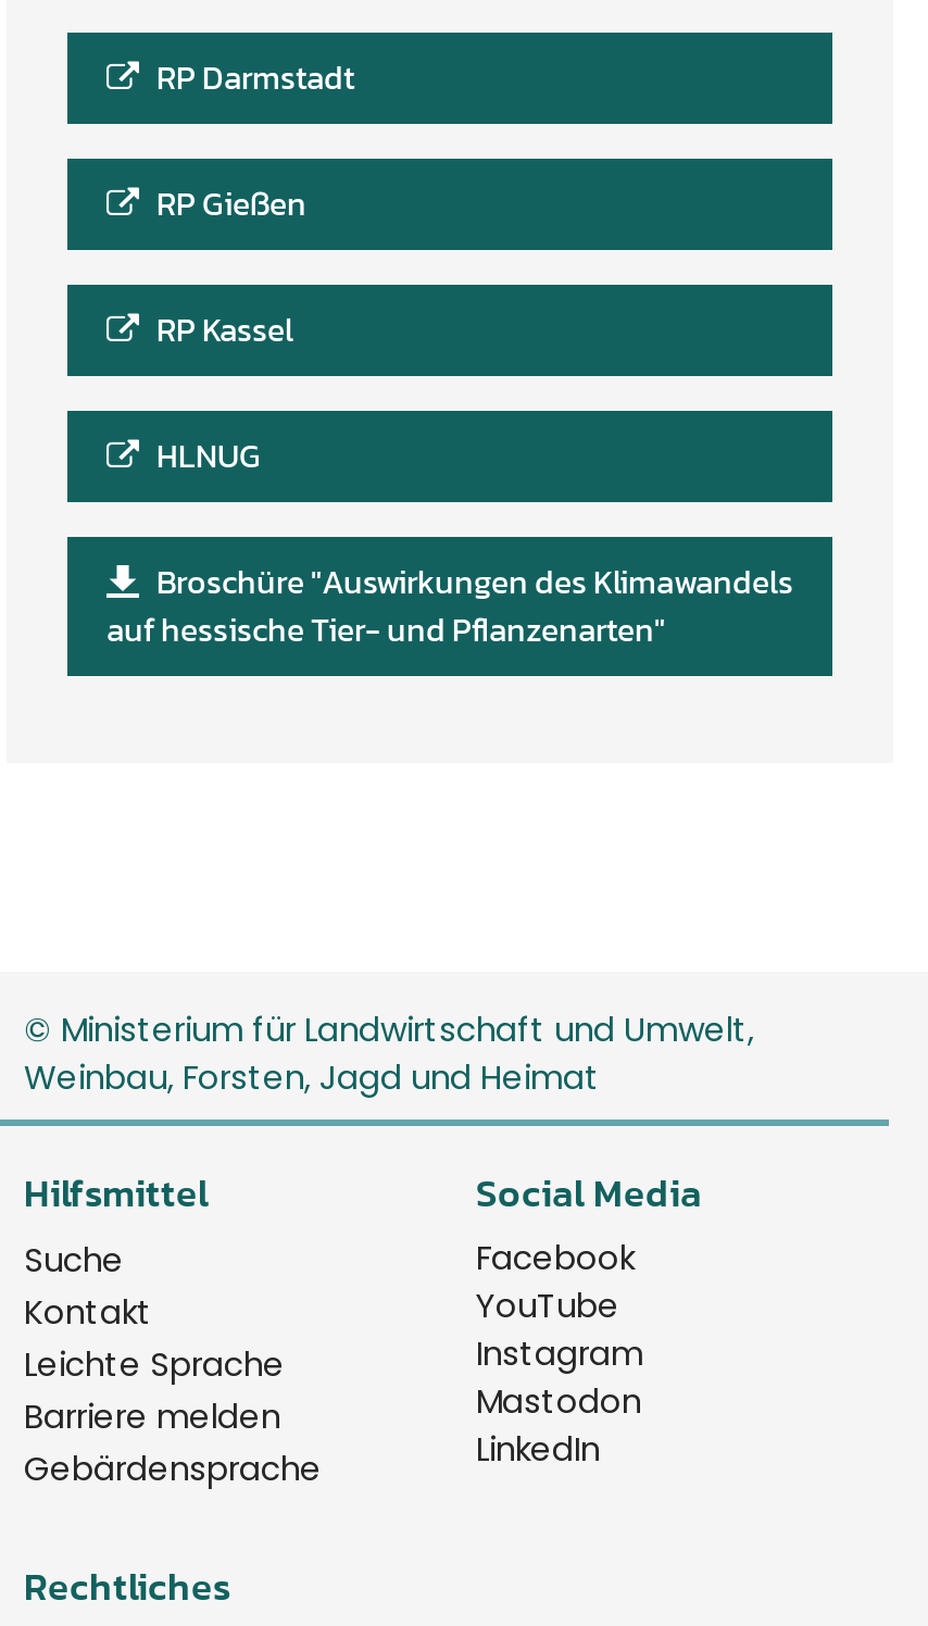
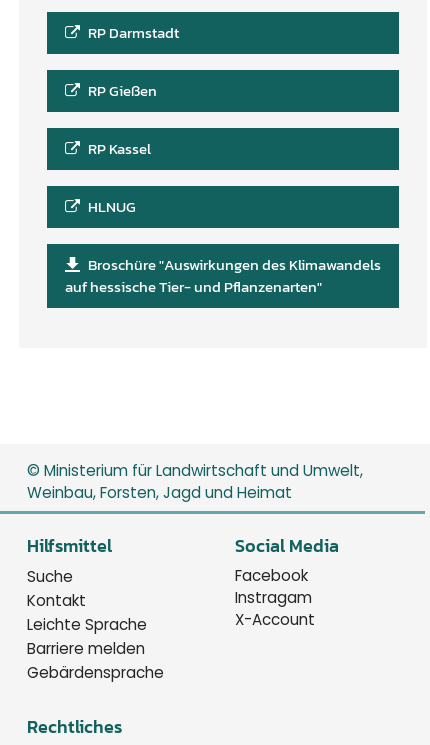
- YouTube
- Instagram
- Mastodon
- LinkedIn
+ Instragam
+ X-Account
